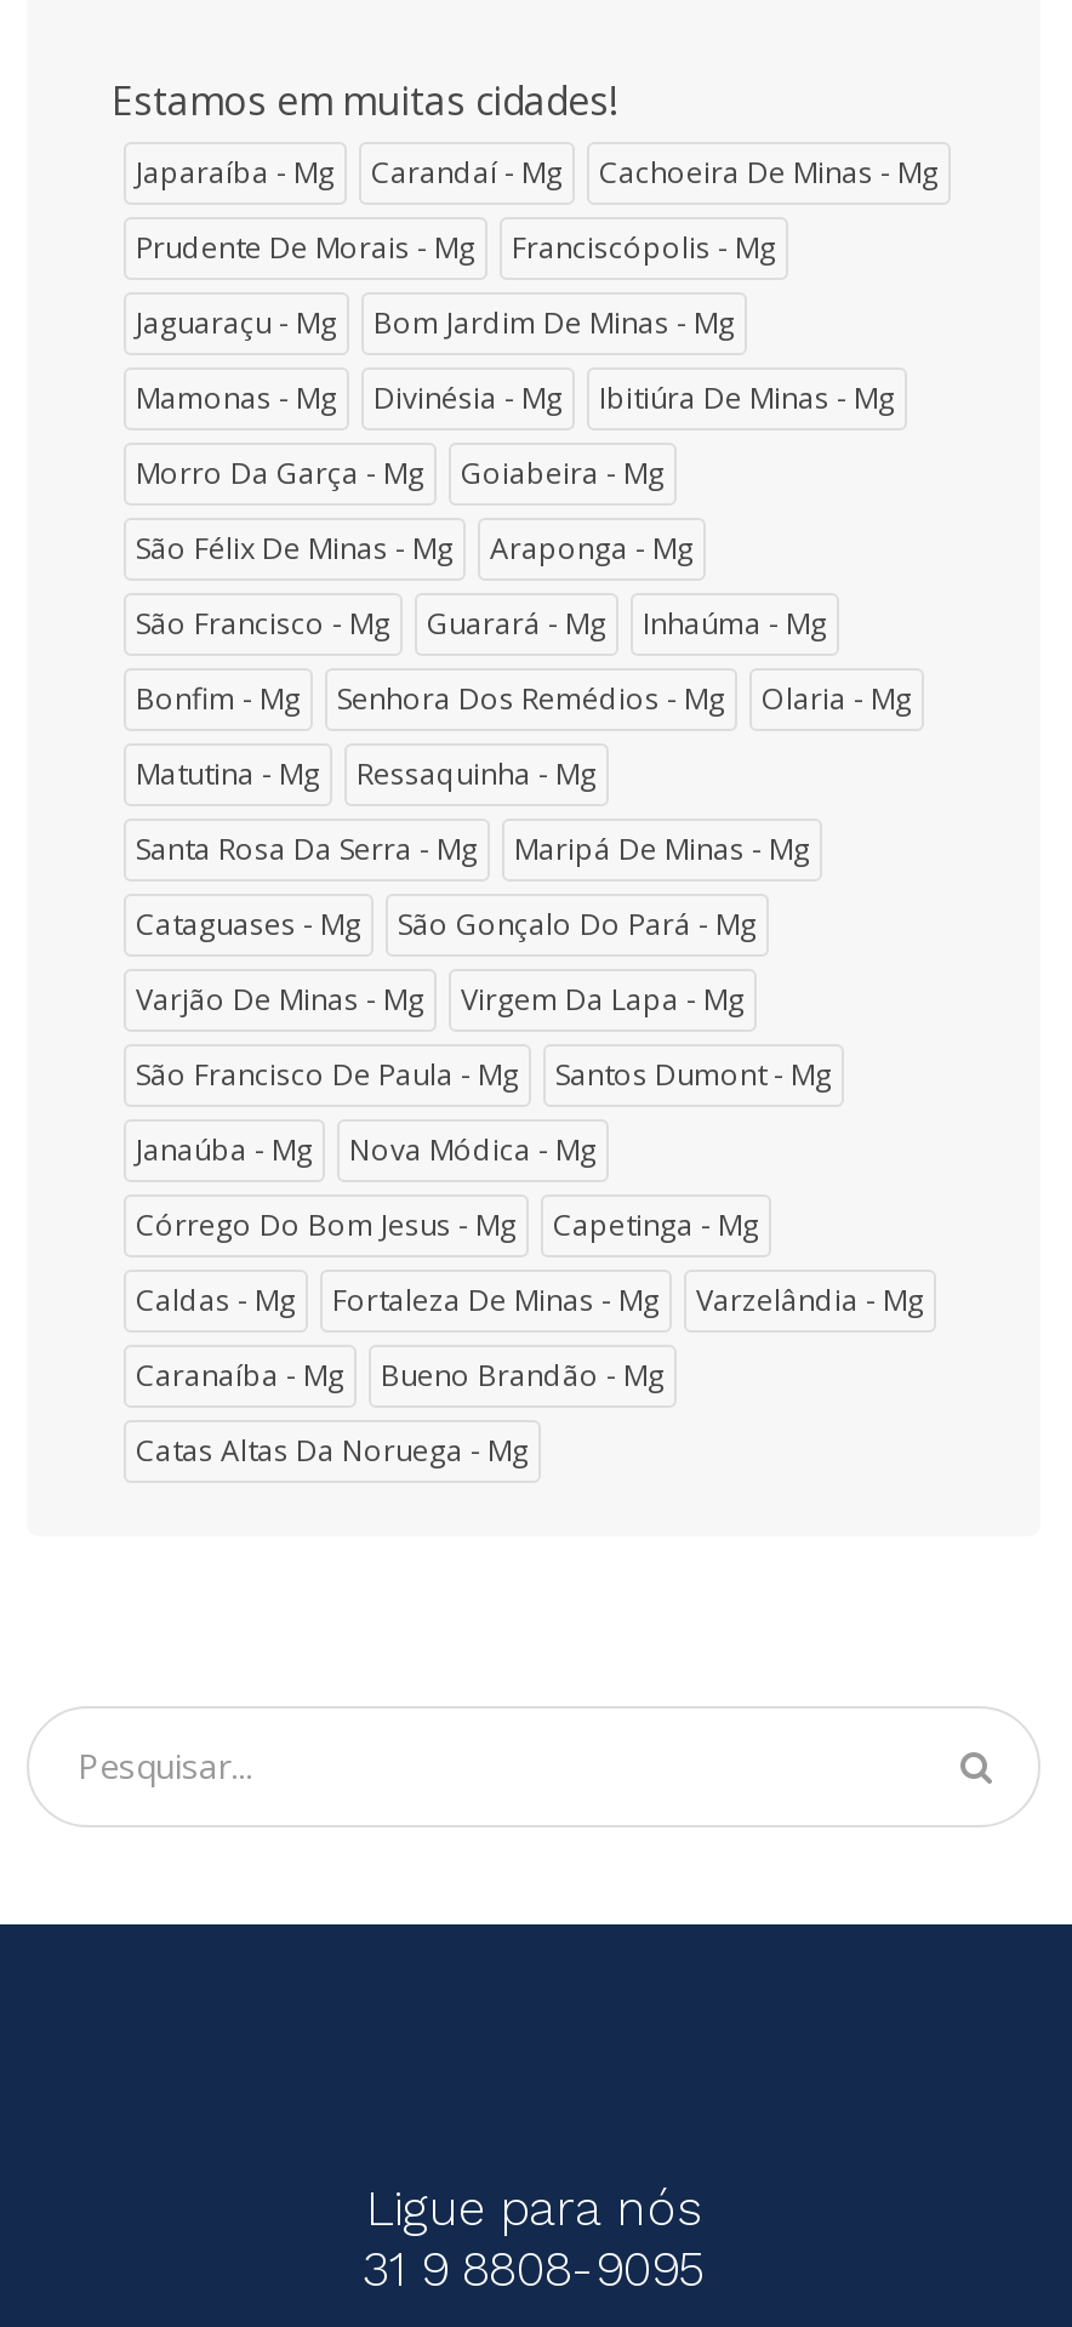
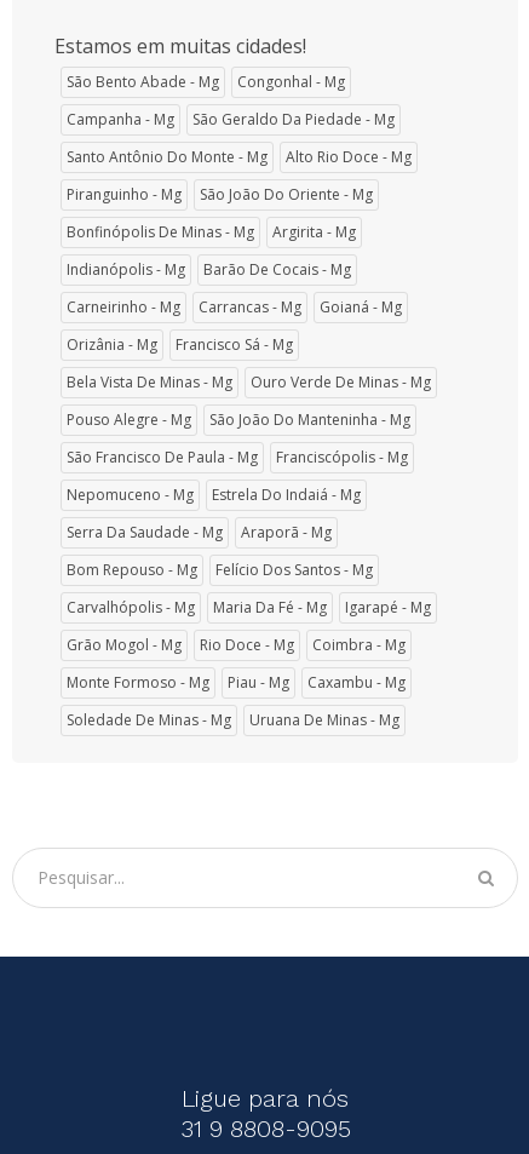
- Japaraíba - Mg
- Carandaí - Mg
- Cachoeira De Minas - Mg
- Prudente De Morais - Mg
- Jaguaraçu - Mg
- Bom Jardim De Minas - Mg
- Mamonas - Mg
- Divinésia - Mg
- Ibitiúra De Minas - Mg
- Morro Da Garça - Mg
- Goiabeira - Mg
- São Félix De Minas - Mg
- Araponga - Mg
- São Francisco - Mg
- Guarará - Mg
- Inhaúma - Mg
- Bonfim - Mg
- Senhora Dos Remédios - Mg
- Olaria - Mg
- Matutina - Mg
- Ressaquinha - Mg
- Santa Rosa Da Serra - Mg
- Maripá De Minas - Mg
- Cataguases - Mg
- São Gonçalo Do Pará - Mg
- Varjão De Minas - Mg
- Virgem Da Lapa - Mg
+ São Bento Abade - Mg
+ Congonhal - Mg
+ Campanha - Mg
+ São Geraldo Da Piedade - Mg
+ Santo Antônio Do Monte - Mg
+ Alto Rio Doce - Mg
+ Piranguinho - Mg
+ São João Do Oriente - Mg
+ Bonfinópolis De Minas - Mg
+ Argirita - Mg
+ Indianópolis - Mg
+ Barão De Cocais - Mg
+ Carneirinho - Mg
+ Carrancas - Mg
+ Goianá - Mg
+ Orizânia - Mg
+ Francisco Sá - Mg
+ Bela Vista De Minas - Mg
+ Ouro Verde De Minas - Mg
+ Pouso Alegre - Mg
+ São João Do Manteninha - Mg

moved down: Franciscópolis - Mg

- Santos Dumont - Mg
- Janaúba - Mg
- Nova Módica - Mg
- Córrego Do Bom Jesus - Mg
- Capetinga - Mg
- Caldas - Mg
- Fortaleza De Minas - Mg
- Varzelândia - Mg
- Caranaíba - Mg
- Bueno Brandão - Mg
- Catas Altas Da Noruega - Mg
+ Nepomuceno - Mg
+ Estrela Do Indaiá - Mg
+ Serra Da Saudade - Mg
+ Araporã - Mg
+ Bom Repouso - Mg
+ Felício Dos Santos - Mg
+ Carvalhópolis - Mg
+ Maria Da Fé - Mg
+ Igarapé - Mg
+ Grão Mogol - Mg
+ Rio Doce - Mg
+ Coimbra - Mg
+ Monte Formoso - Mg
+ Piau - Mg
+ Caxambu - Mg
+ Soledade De Minas - Mg
+ Uruana De Minas - Mg

moved up: São Francisco De Paula - Mg
